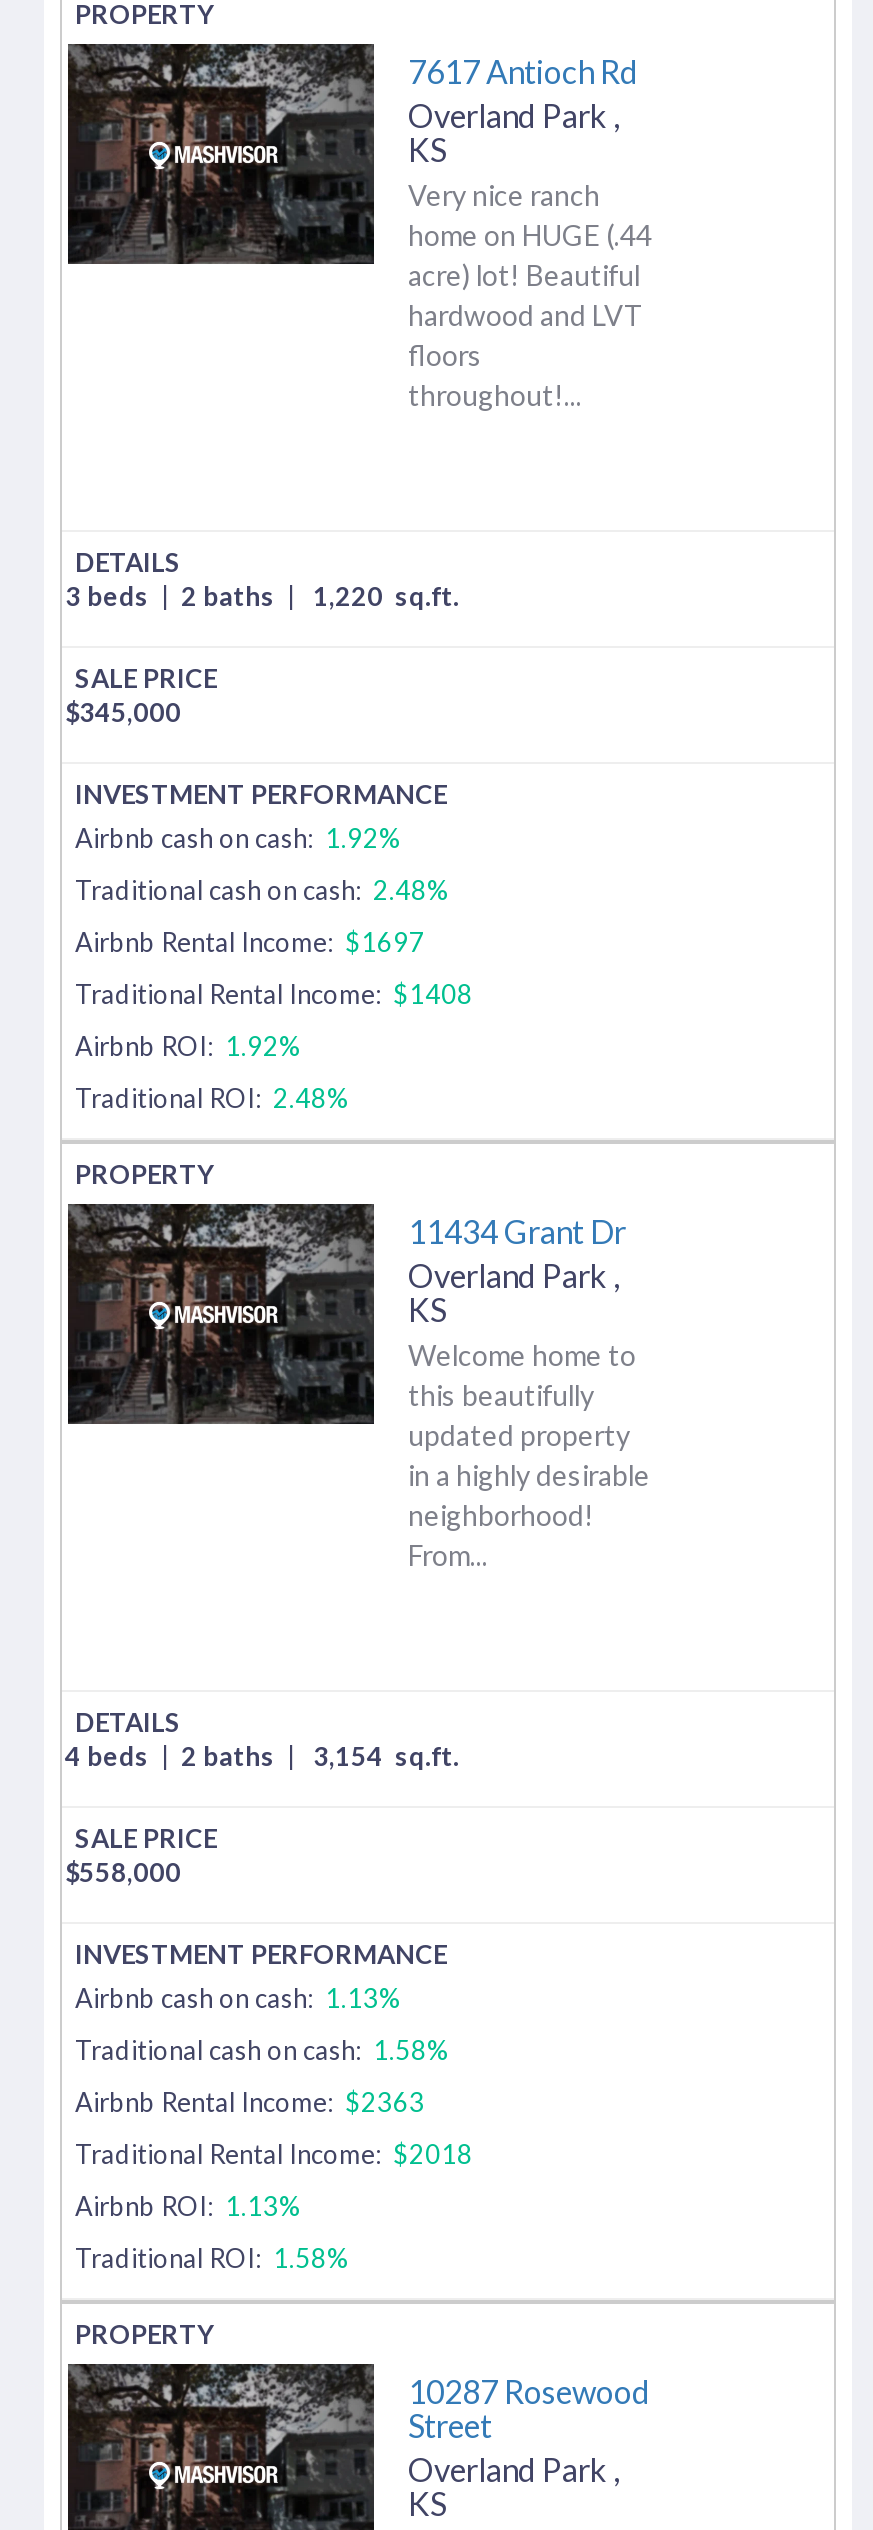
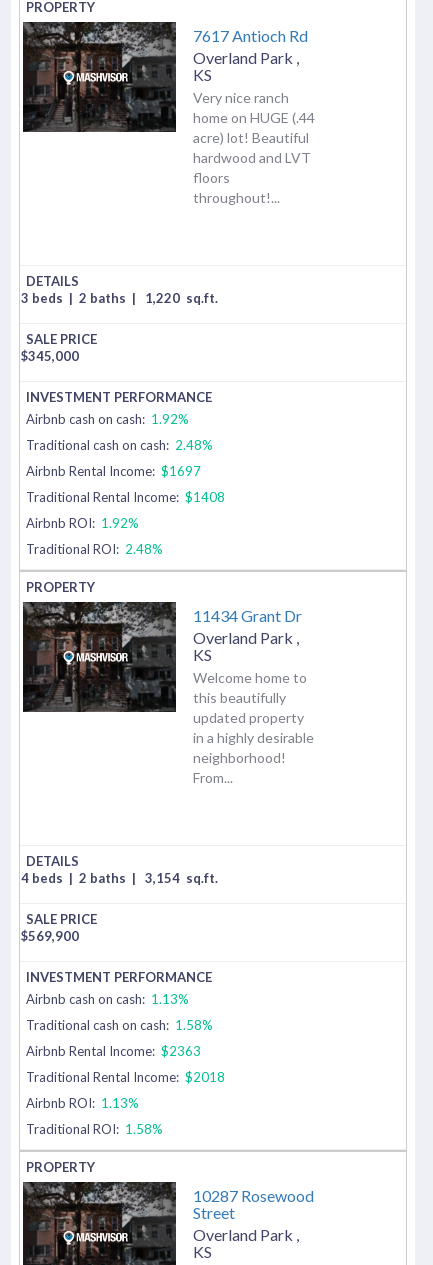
- $558,000
+ $569,900
